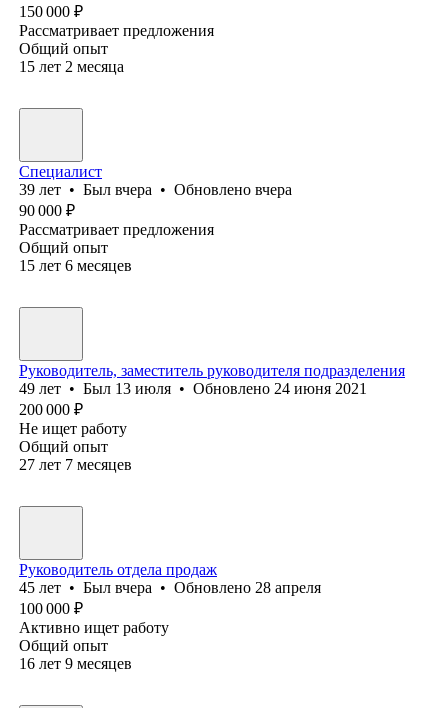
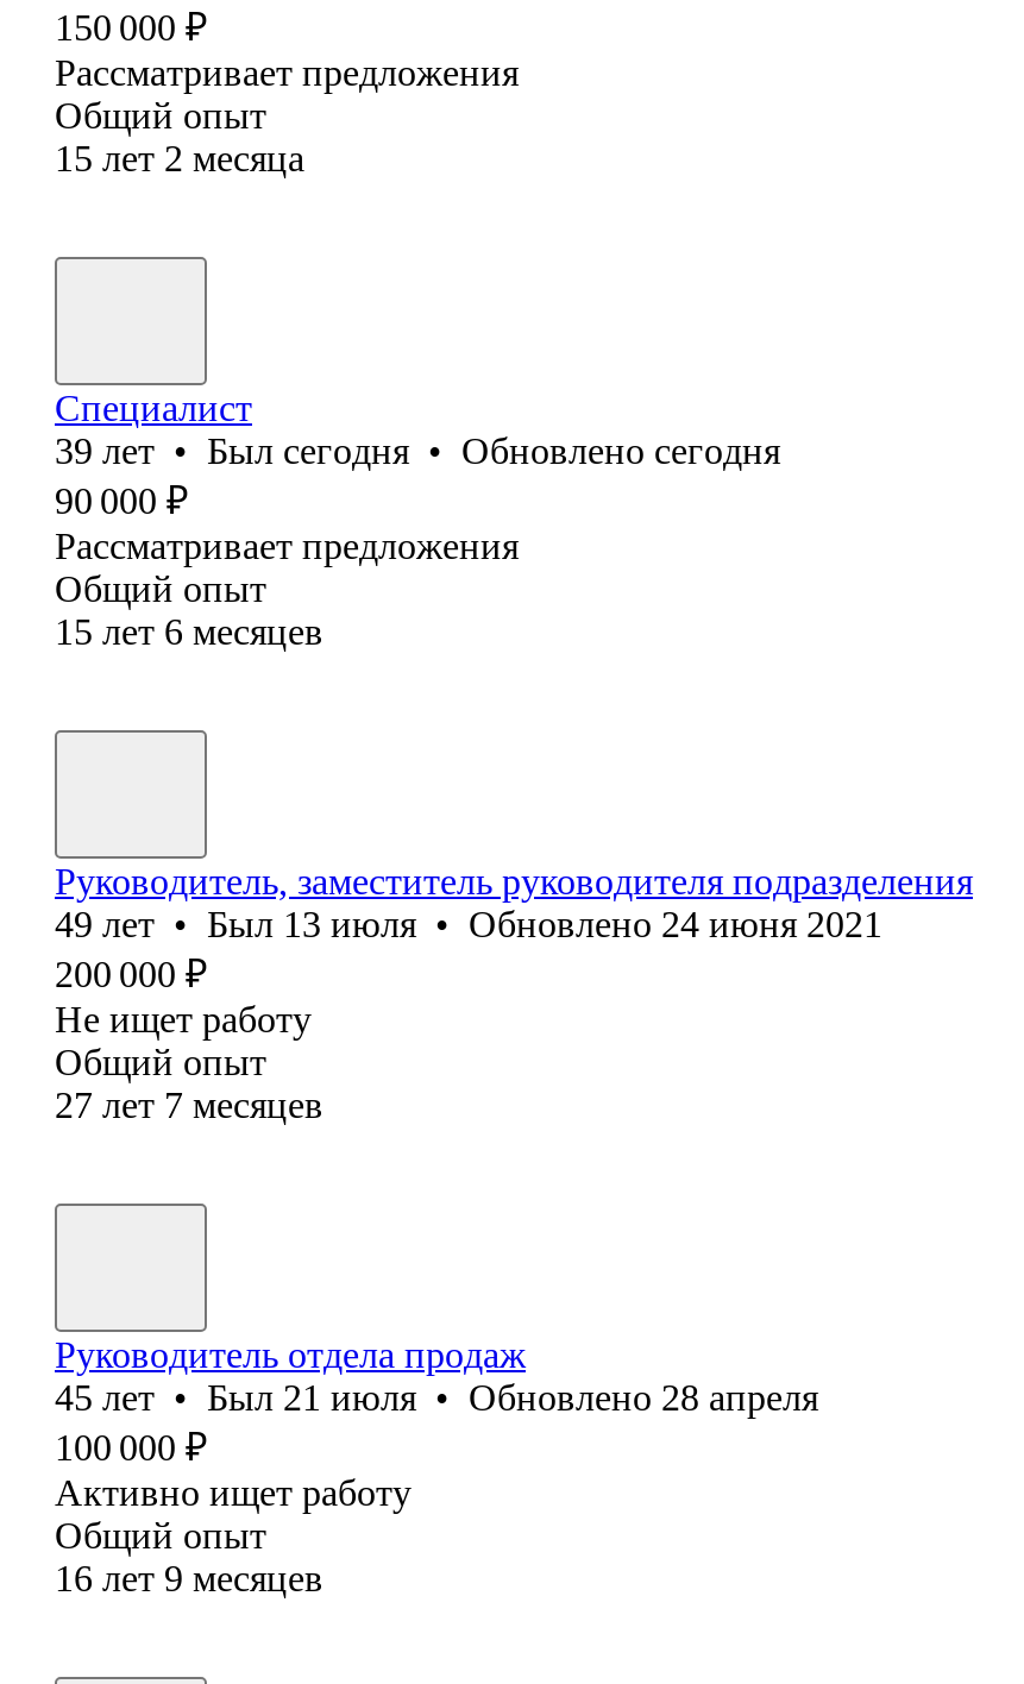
- 39 лет • Был вчера • Обновлено вчера
+ 39 лет • Был сегодня • Обновлено сегодня

- 45 лет • Был вчера • Обновлено 28 апреля
+ 45 лет • Был 21 июля • Обновлено 28 апреля
